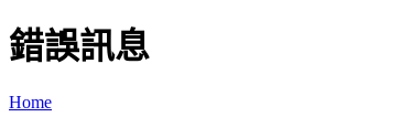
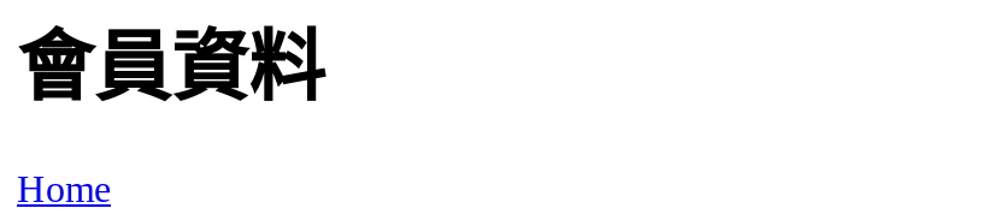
- 錯誤訊息
+ 會員資料
